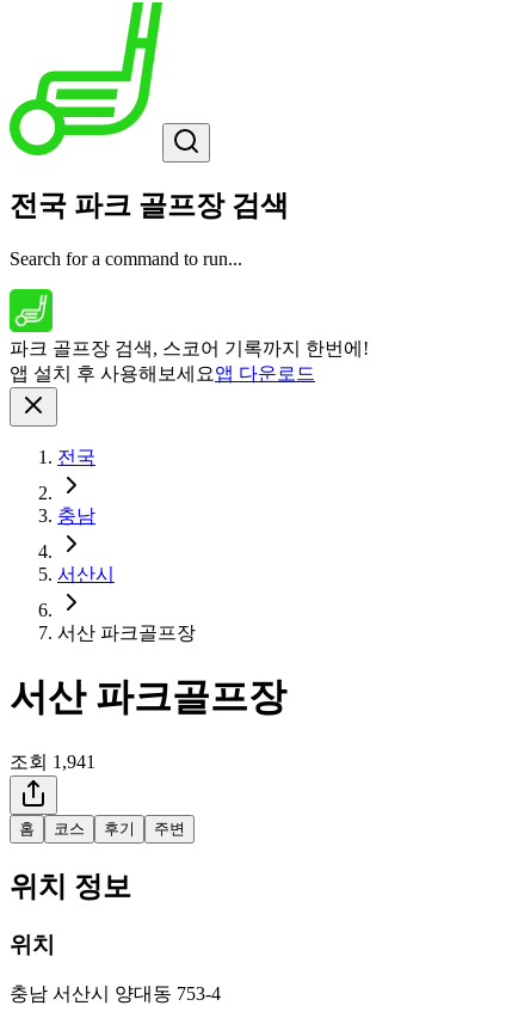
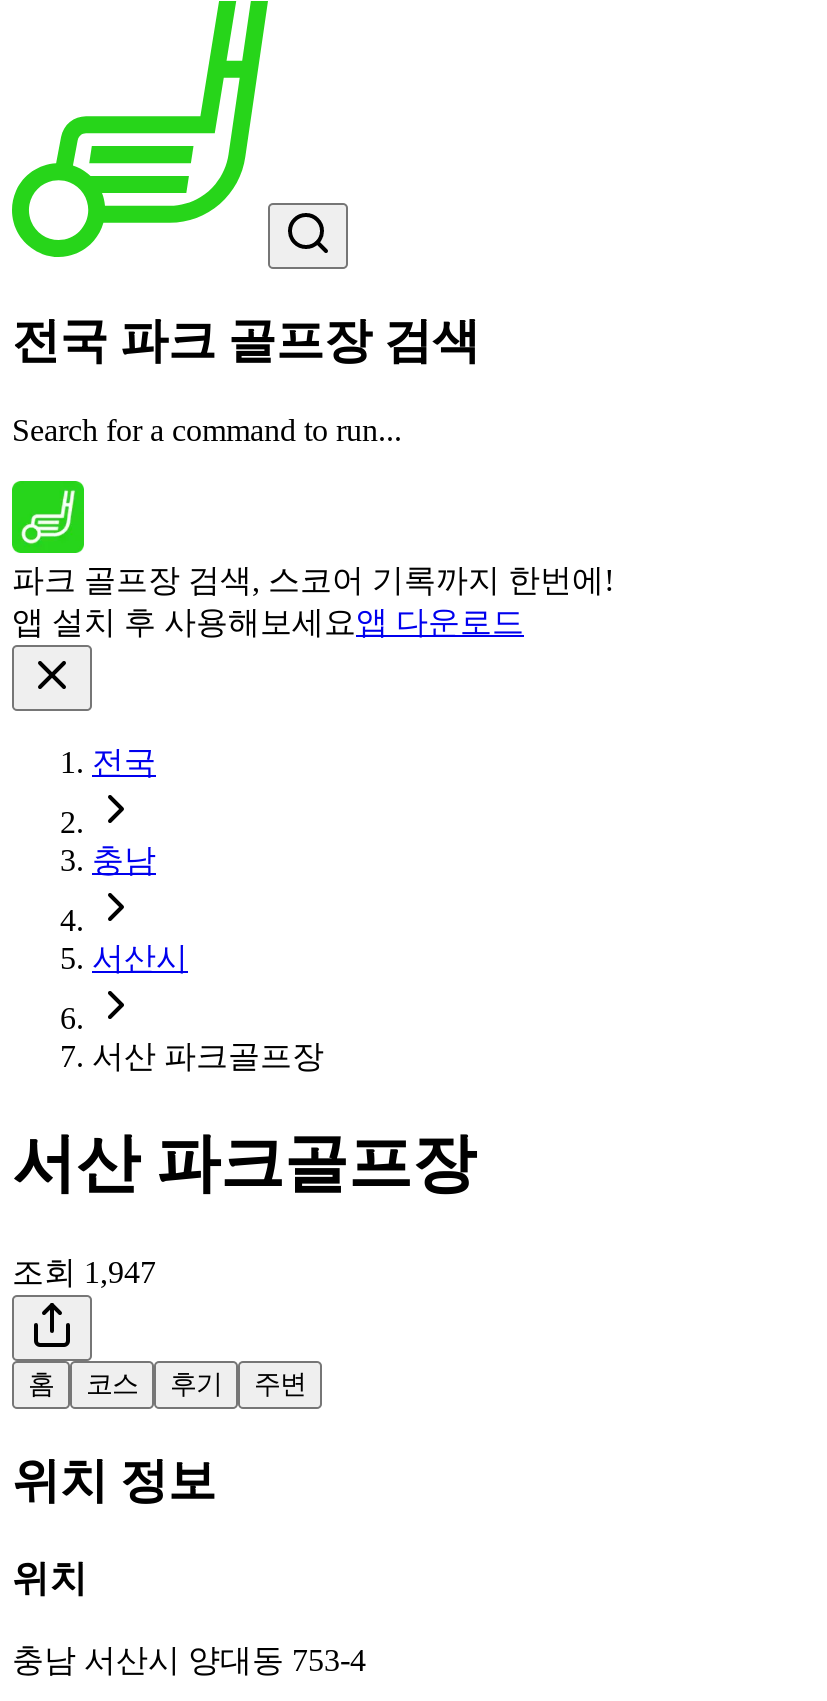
- 조회 1,941
+ 조회 1,947
